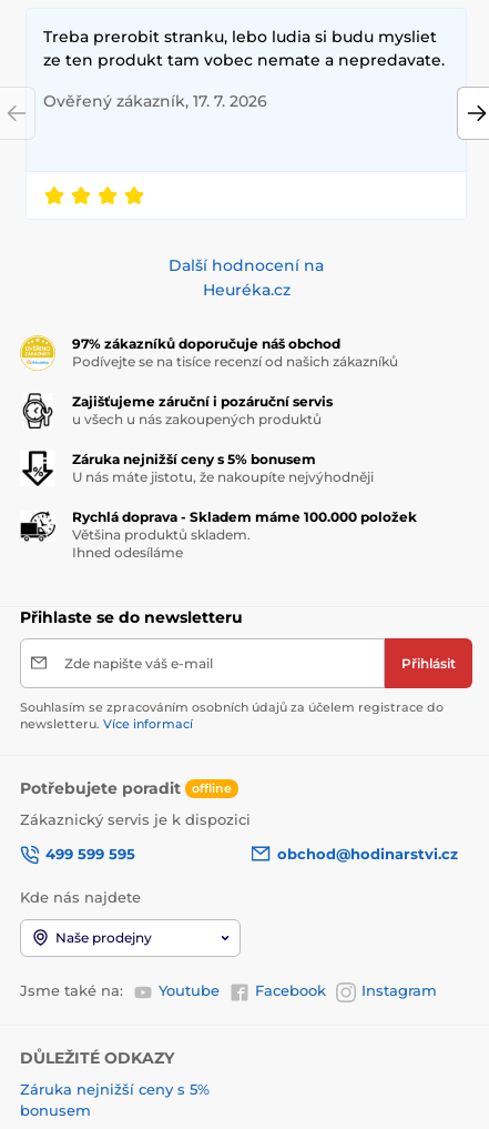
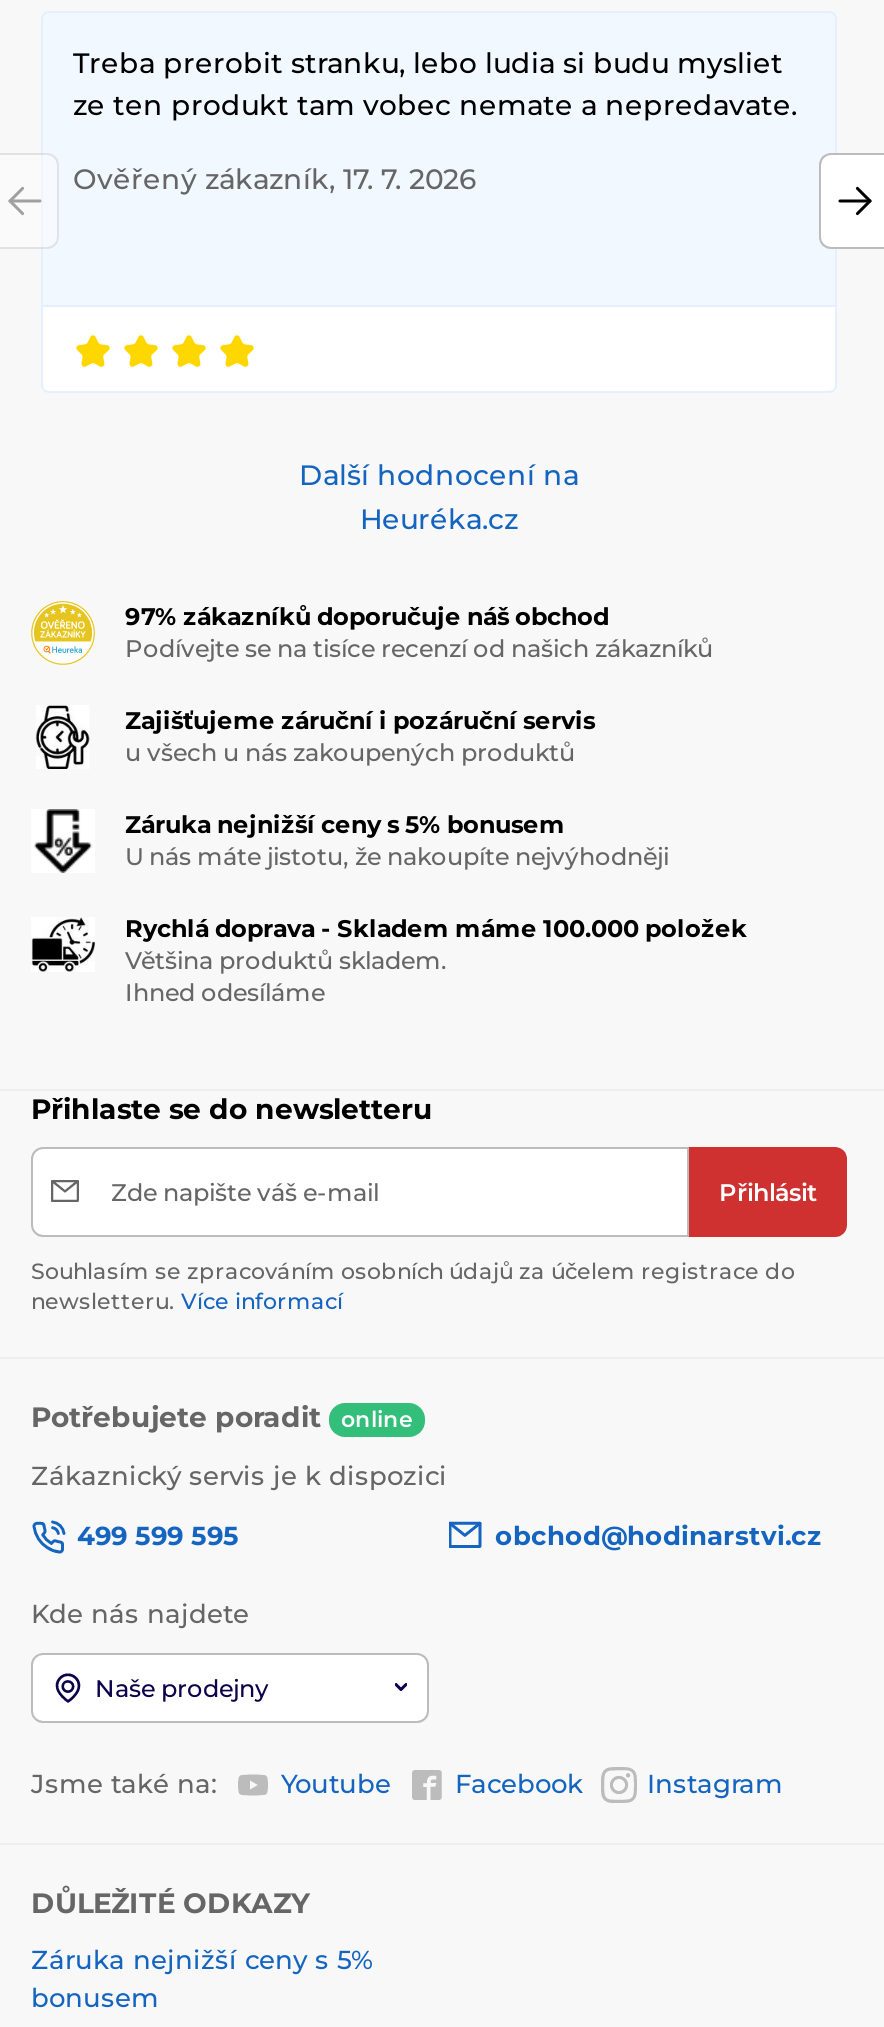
- Potřebujete poradit offline
+ Potřebujete poradit online
